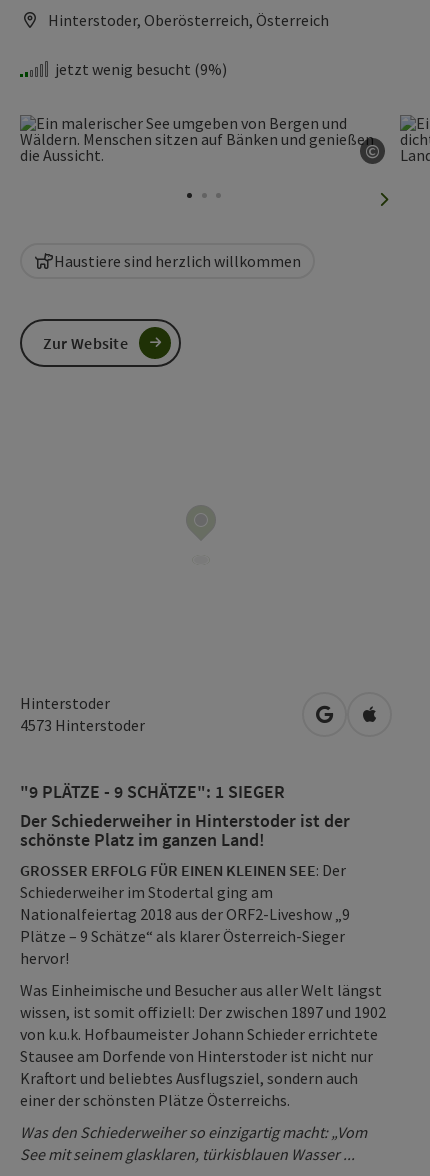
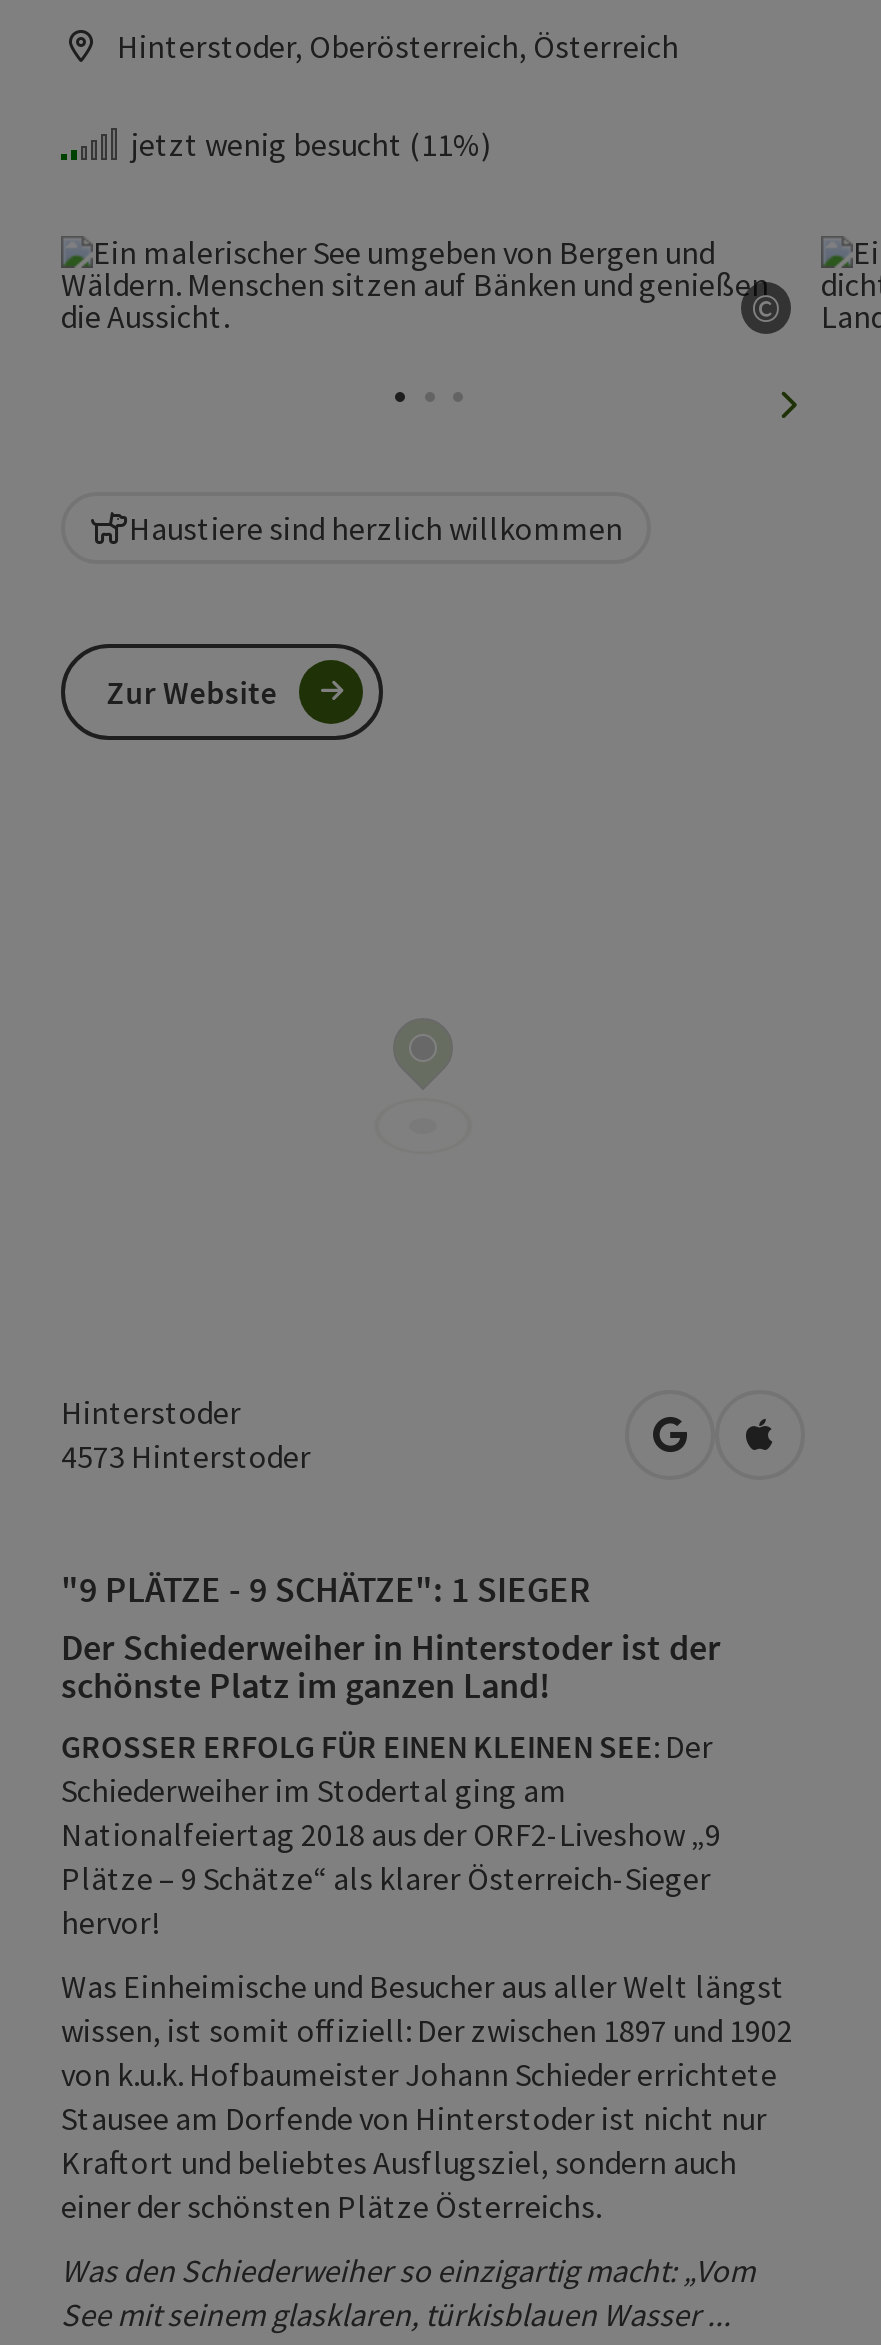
- jetzt wenig besucht (9%)
+ jetzt wenig besucht (11%)
